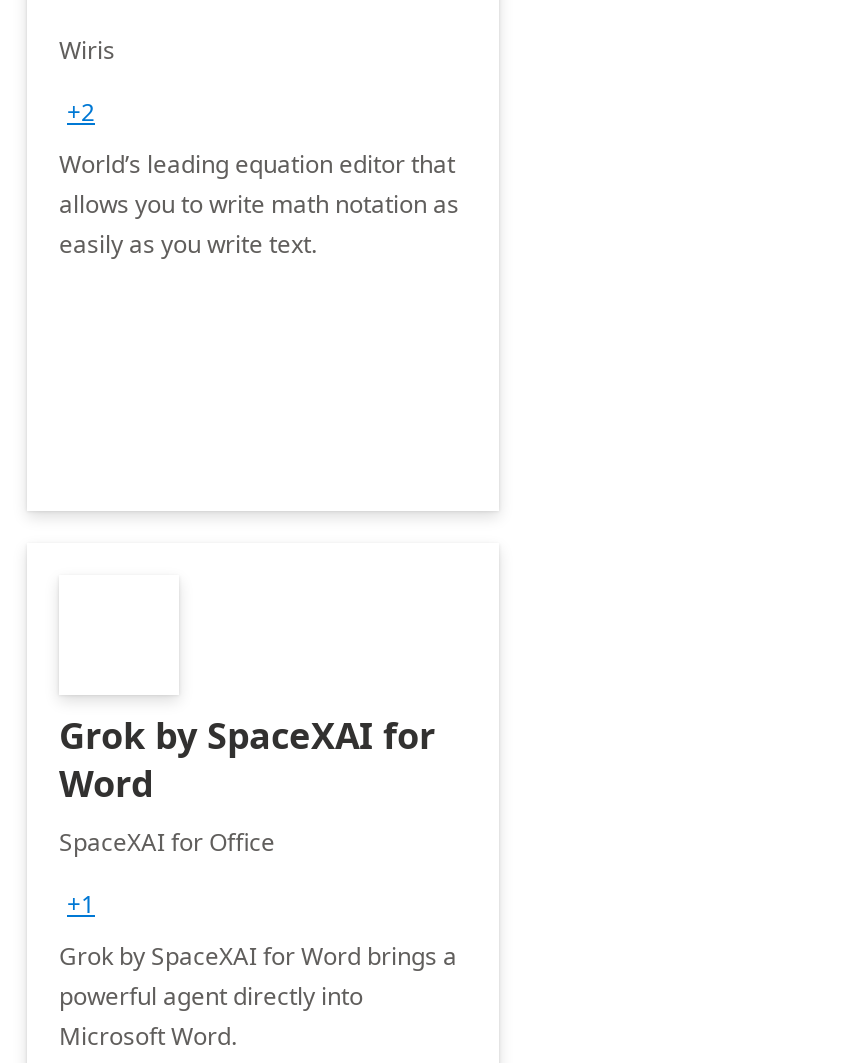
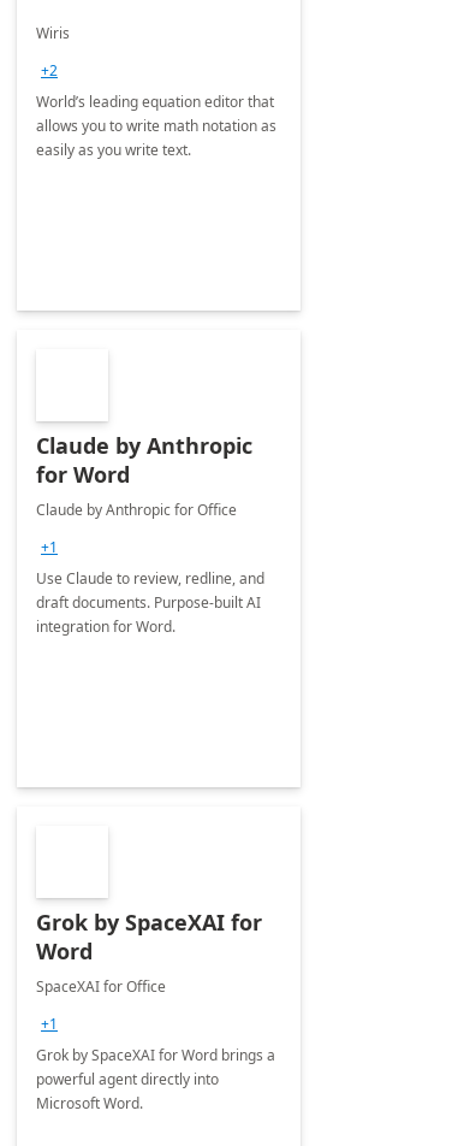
+ Claude by Anthropic
+ for Word
+ Claude by Anthropic for Office
+ +1
+ Use Claude to review, redline, and
+ draft documents. Purpose-built AI
+ integration for Word.
